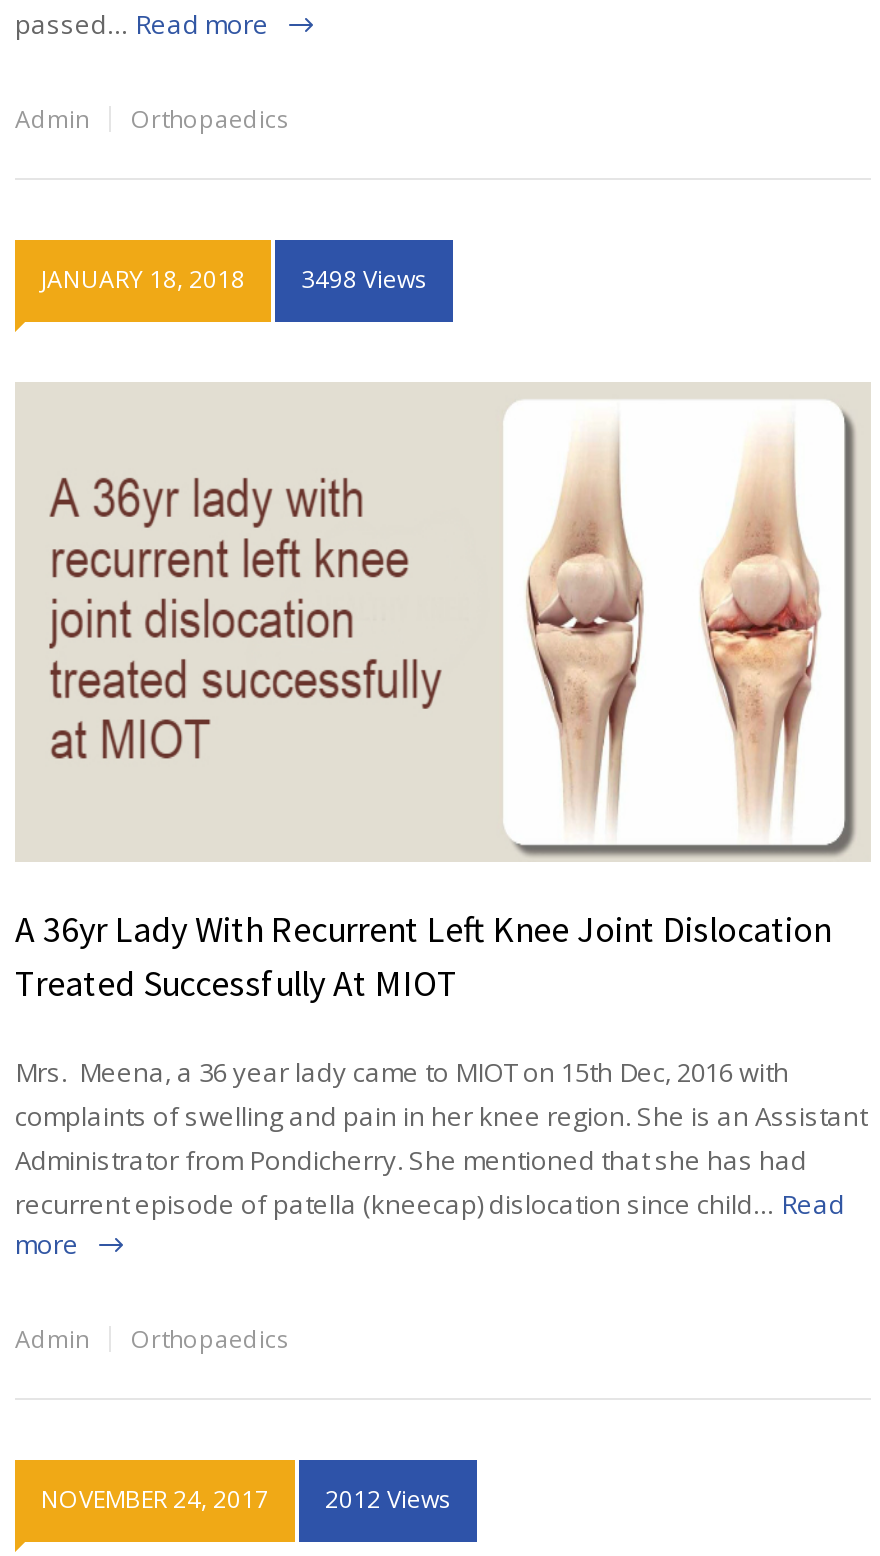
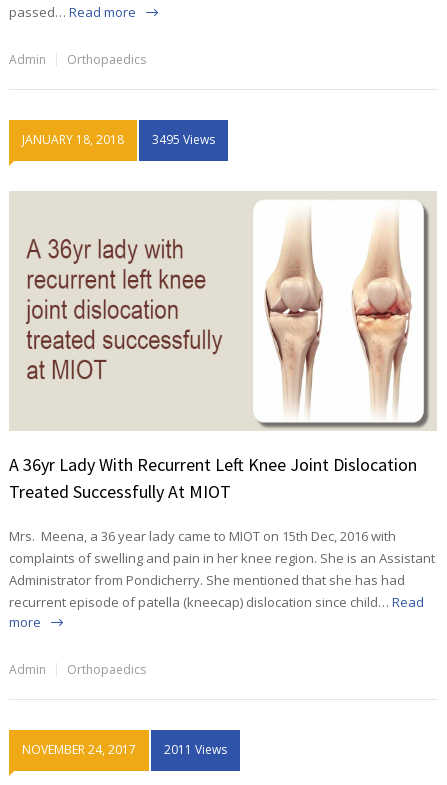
- JANUARY 18, 2018 3498 Views
+ JANUARY 18, 2018 3495 Views

- NOVEMBER 24, 2017 2012 Views
+ NOVEMBER 24, 2017 2011 Views
